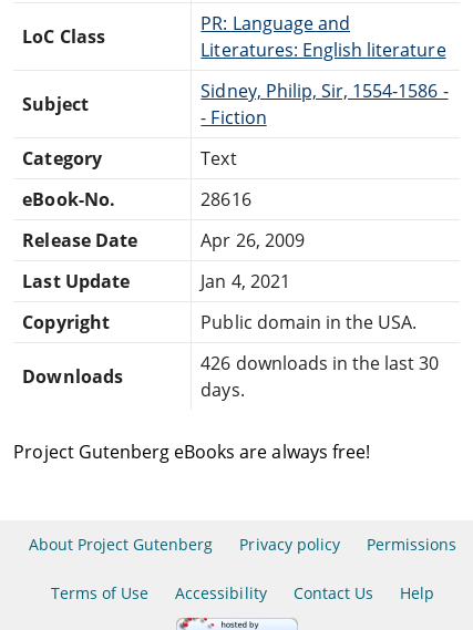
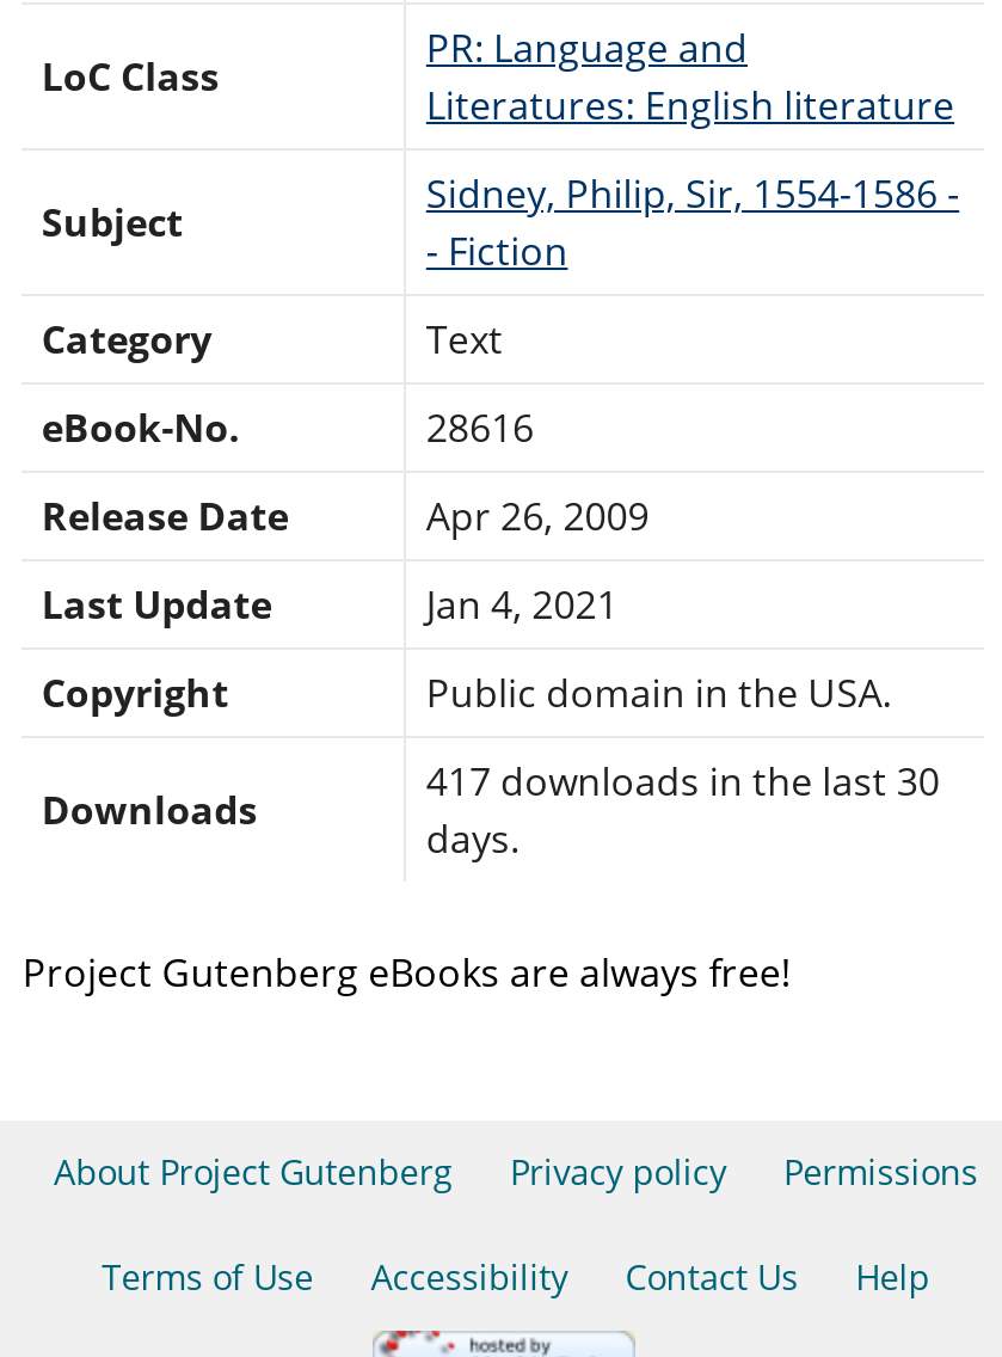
- 426 downloads in the last 30
+ 417 downloads in the last 30
